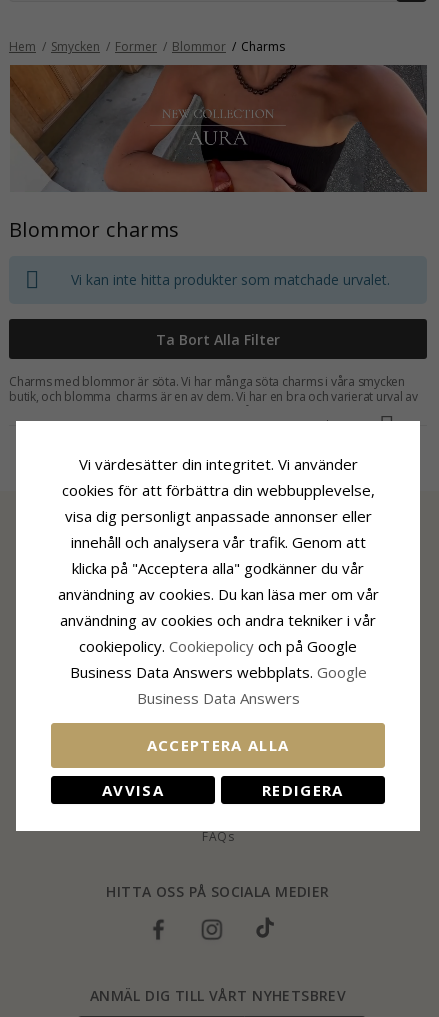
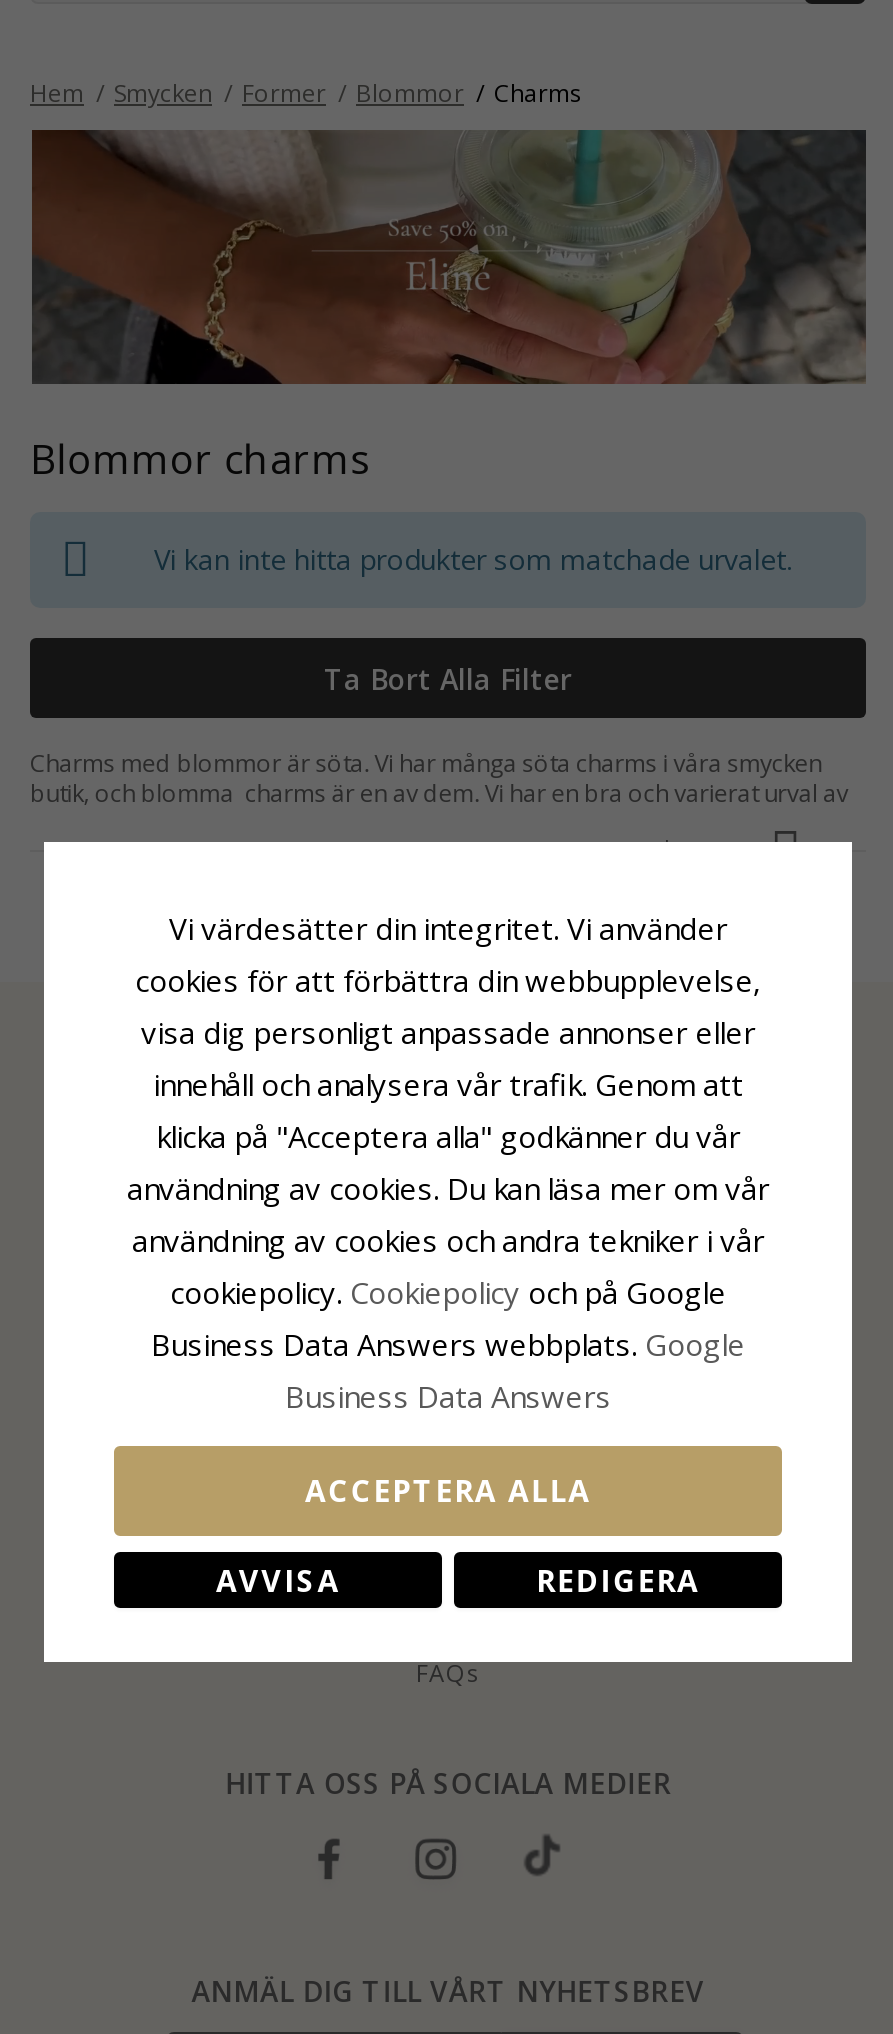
- [image]
+ [image]
